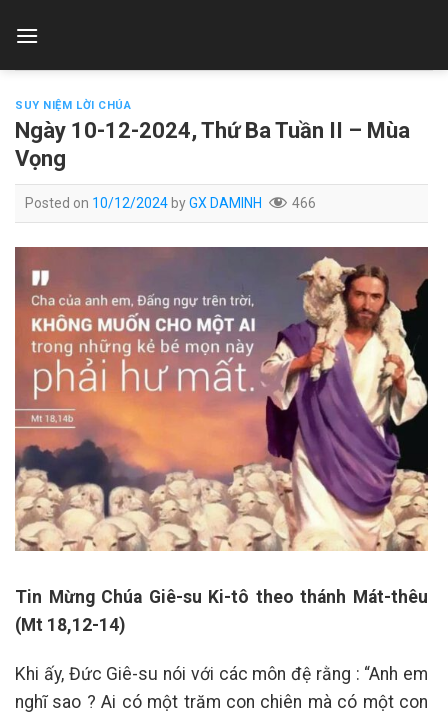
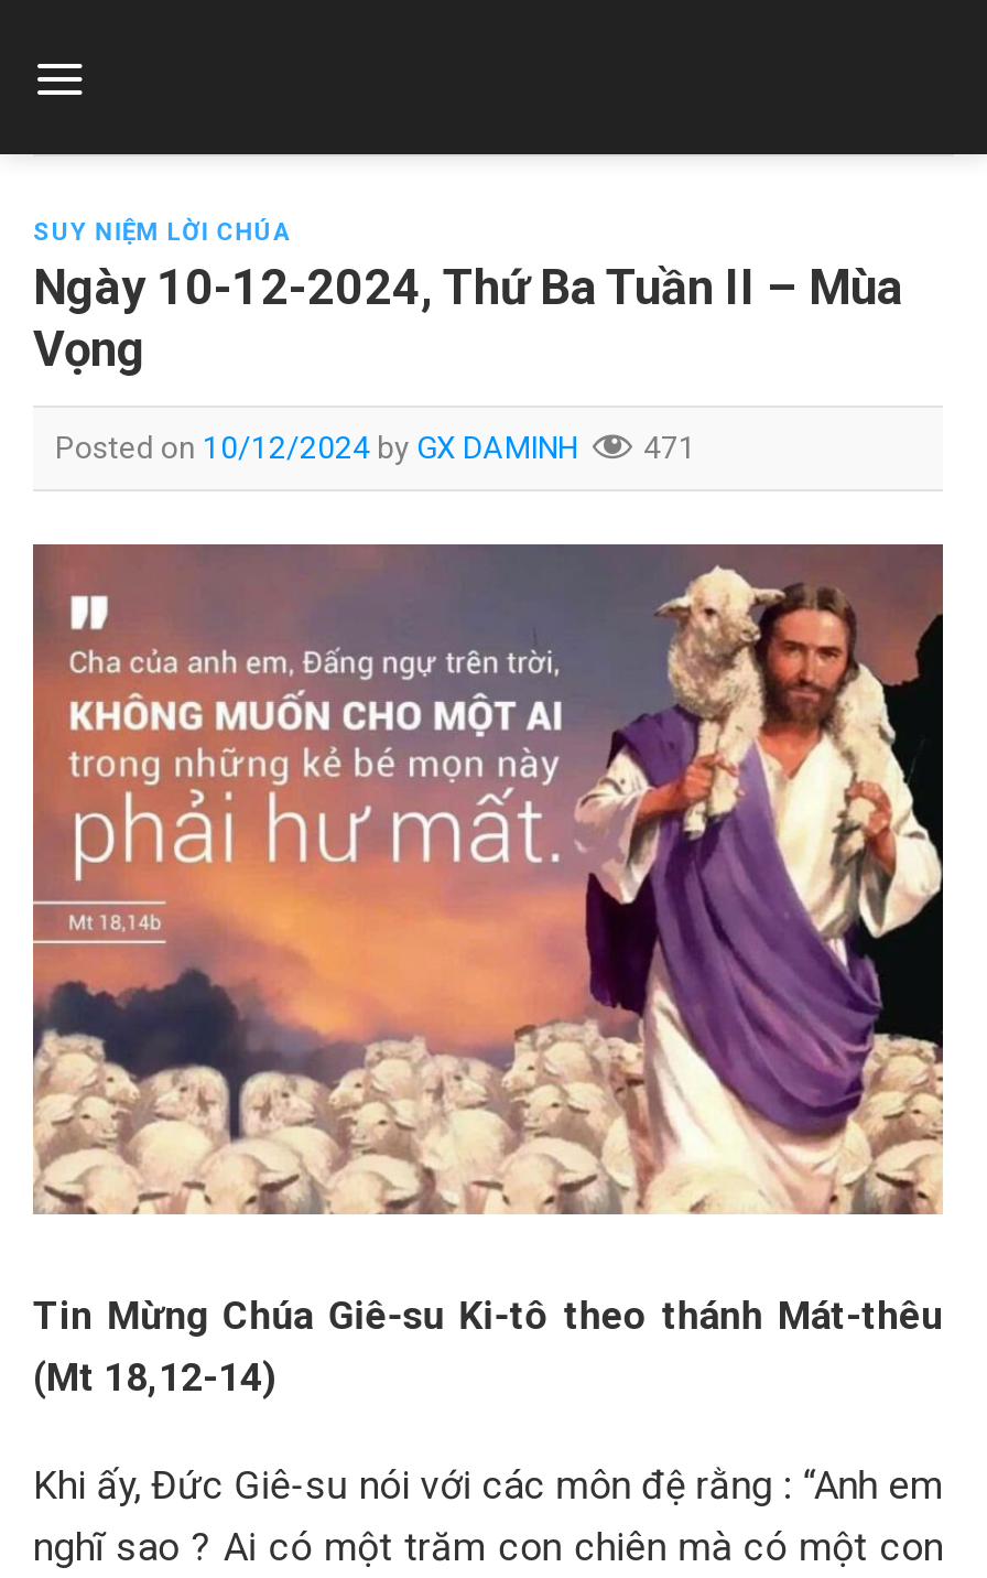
- Posted on 10/12/2024 by GX DAMINH 466
+ Posted on 10/12/2024 by GX DAMINH 471
